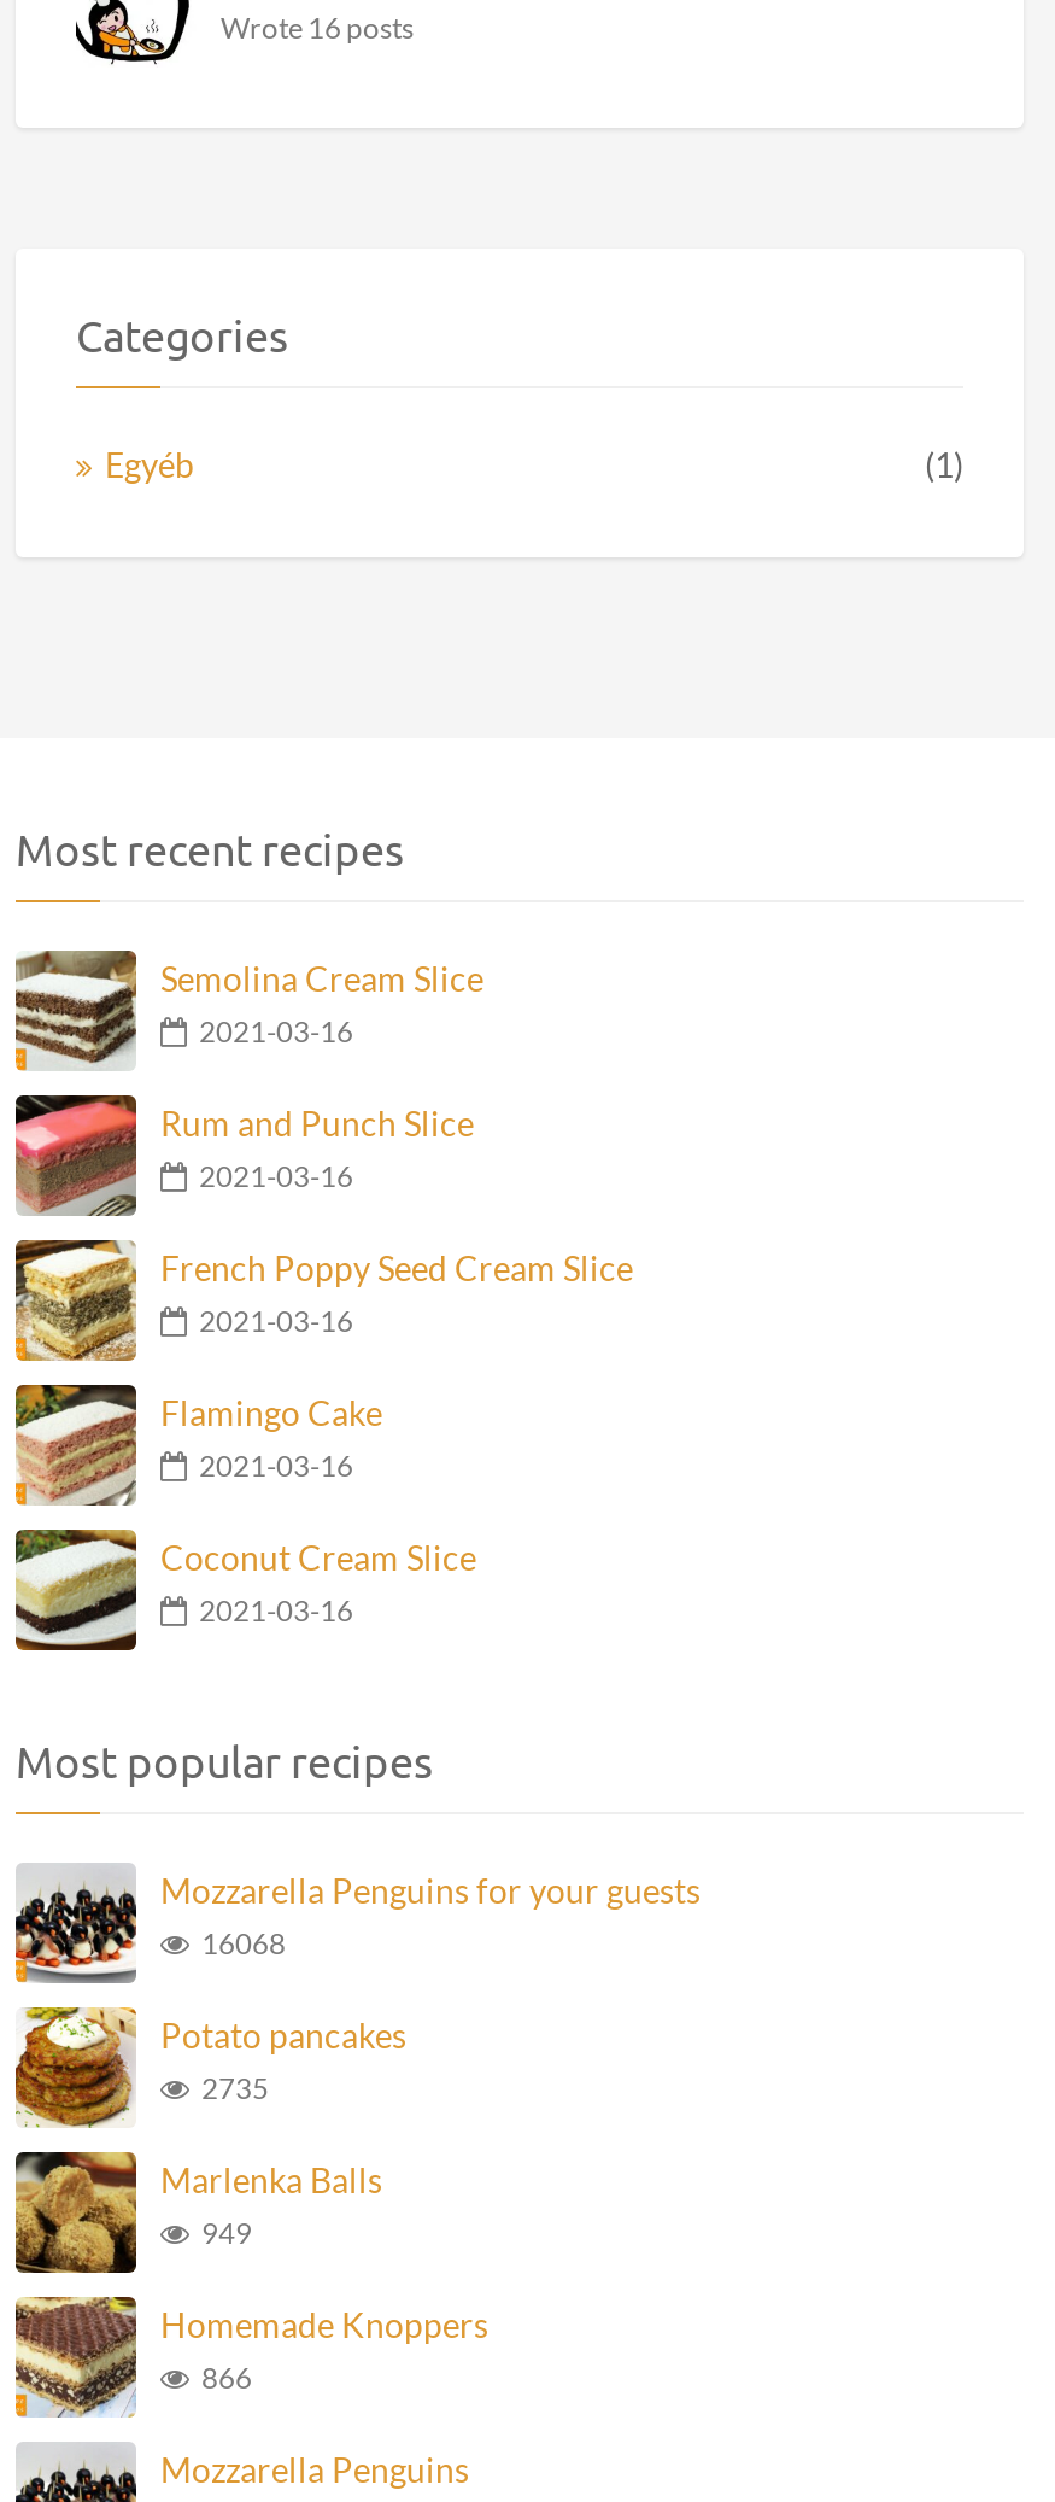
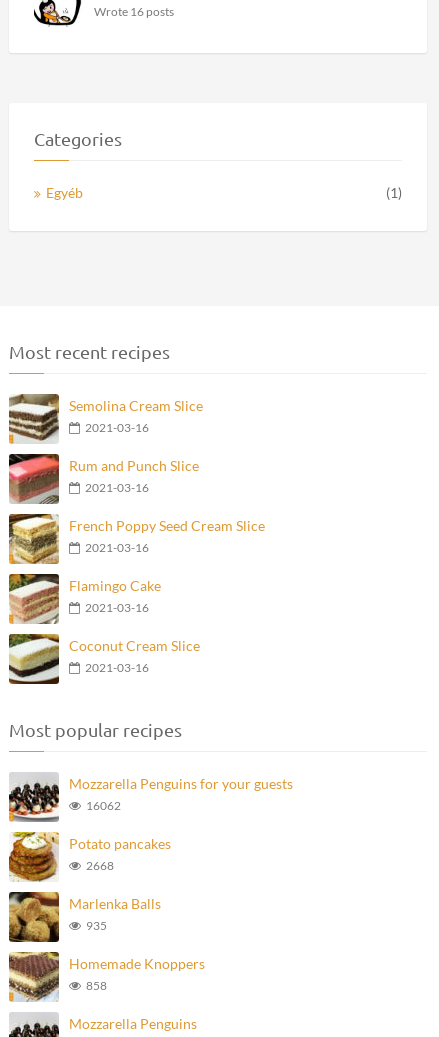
- 16068
+ 16062

- 2735
+ 2668

- 949
+ 935

- 866
+ 858
